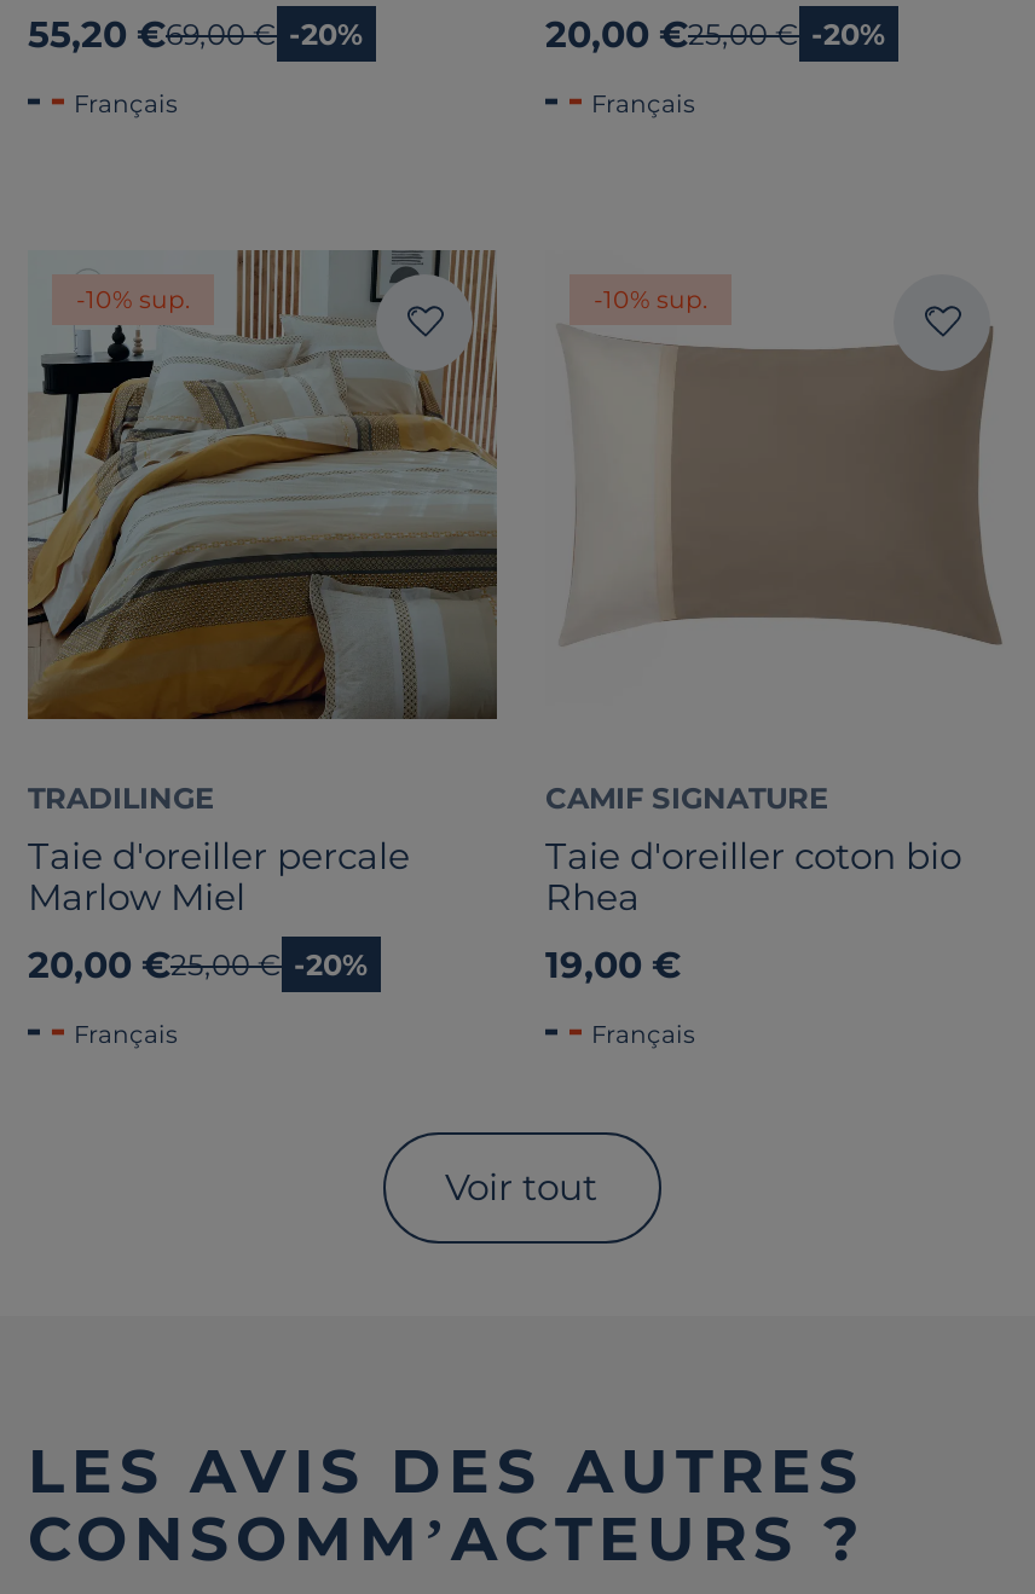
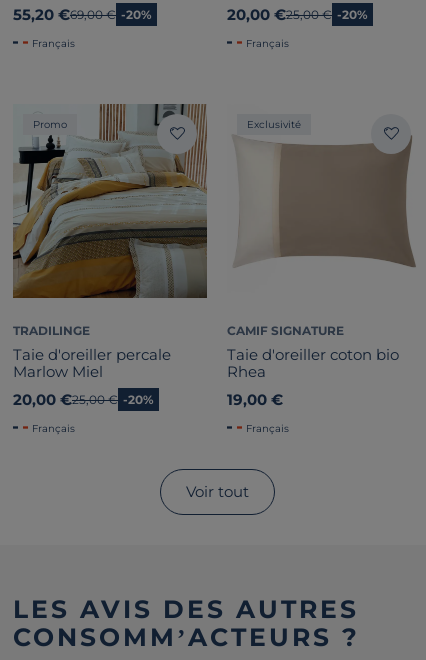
- -10% sup.
+ Promo

- -10% sup.
+ Exclusivité
